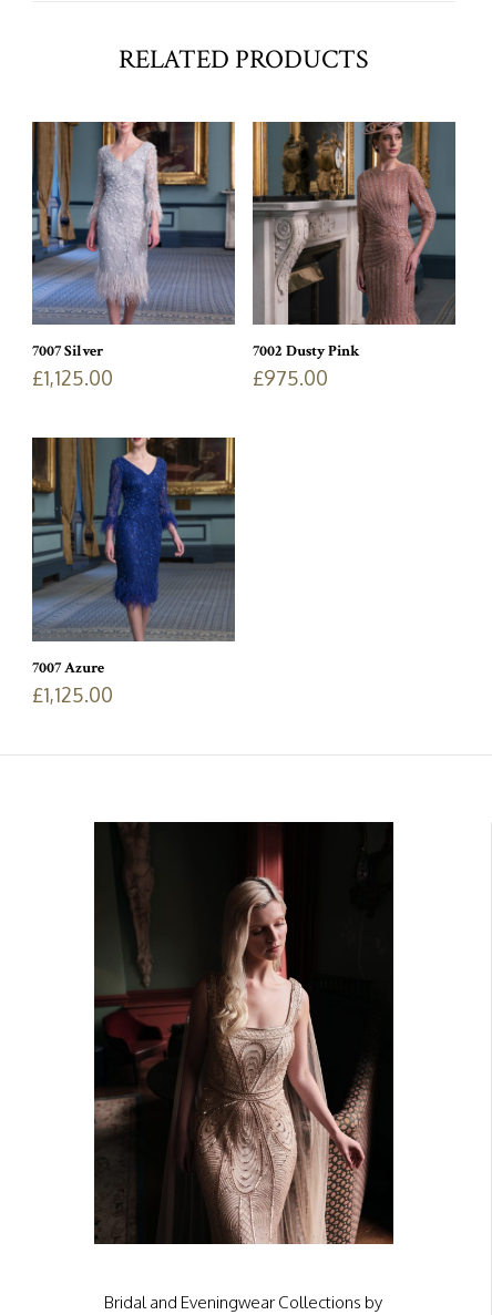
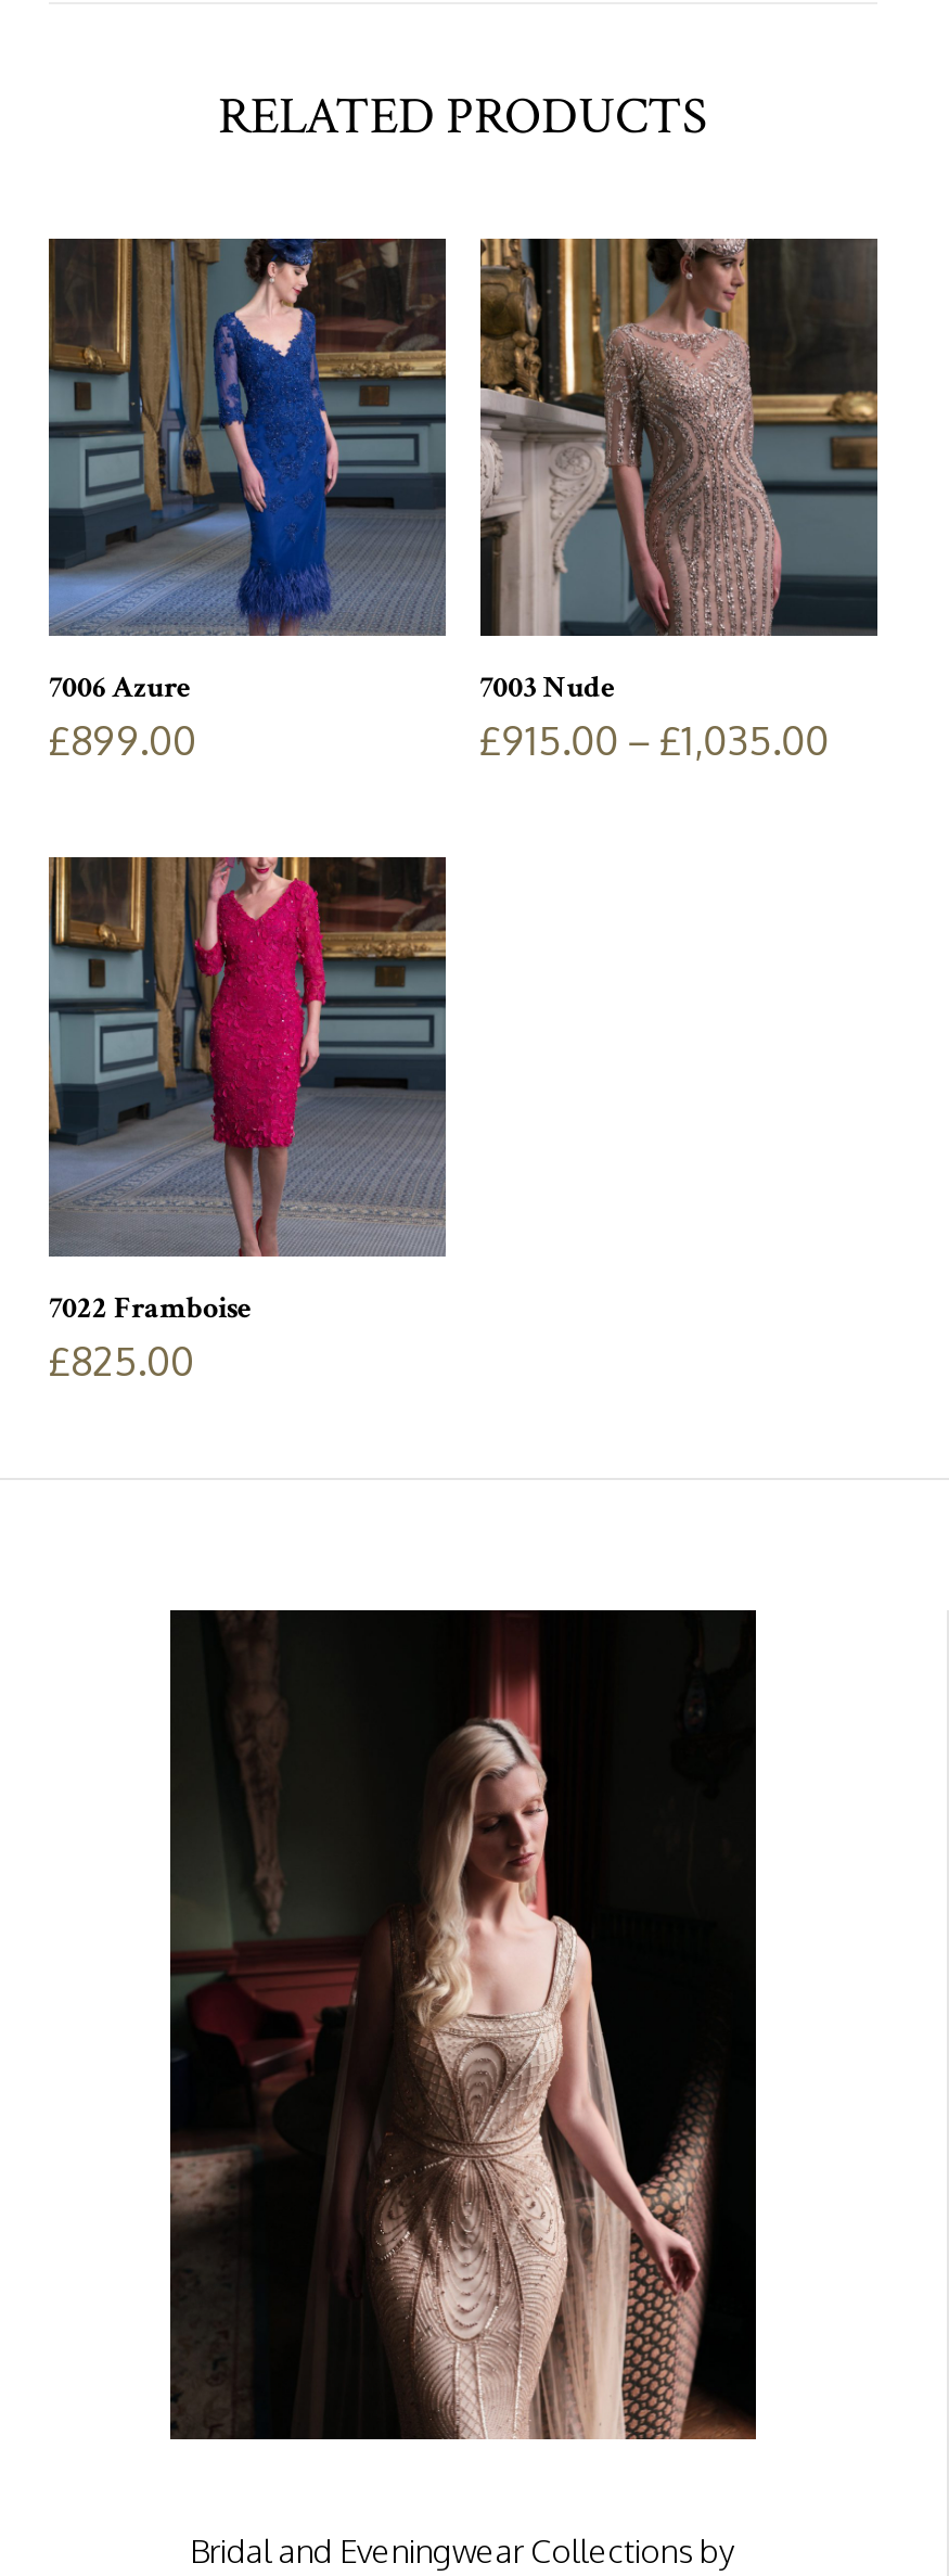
- [image]
- 7007 Silver
- £1,125.00
+ [image]
+ 7006 Azure
+ £899.00

- [image]
- 7002 Dusty Pink
- £975.00
+ [image]
+ 7003 Nude
+ £915.00 – £1,035.00

- [image]
- 7007 Azure
- £1,125.00
+ [image]
+ 7022 Framboise
+ £825.00
